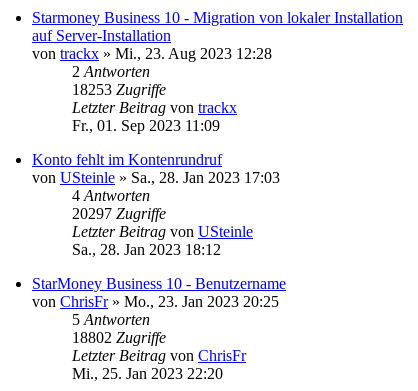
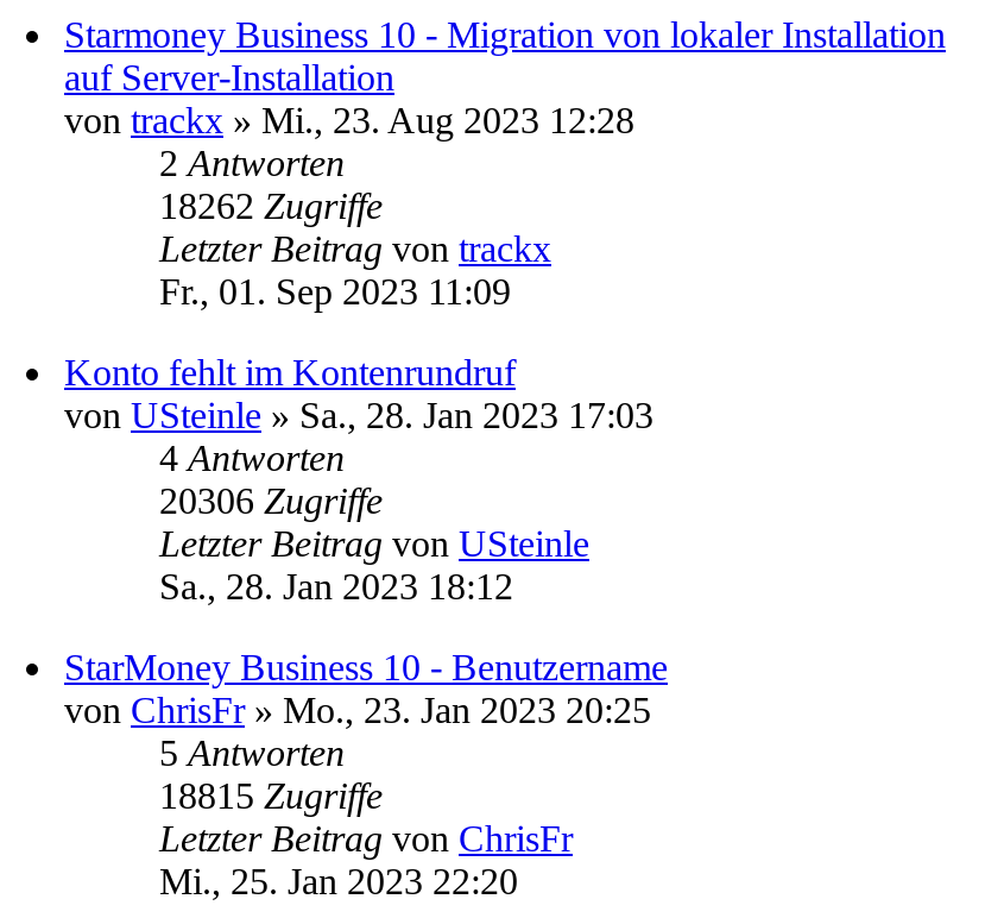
- 18253 Zugriffe
+ 18262 Zugriffe

- 20297 Zugriffe
+ 20306 Zugriffe

- 18802 Zugriffe
+ 18815 Zugriffe
